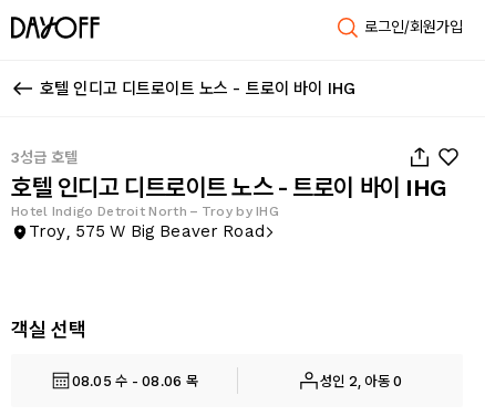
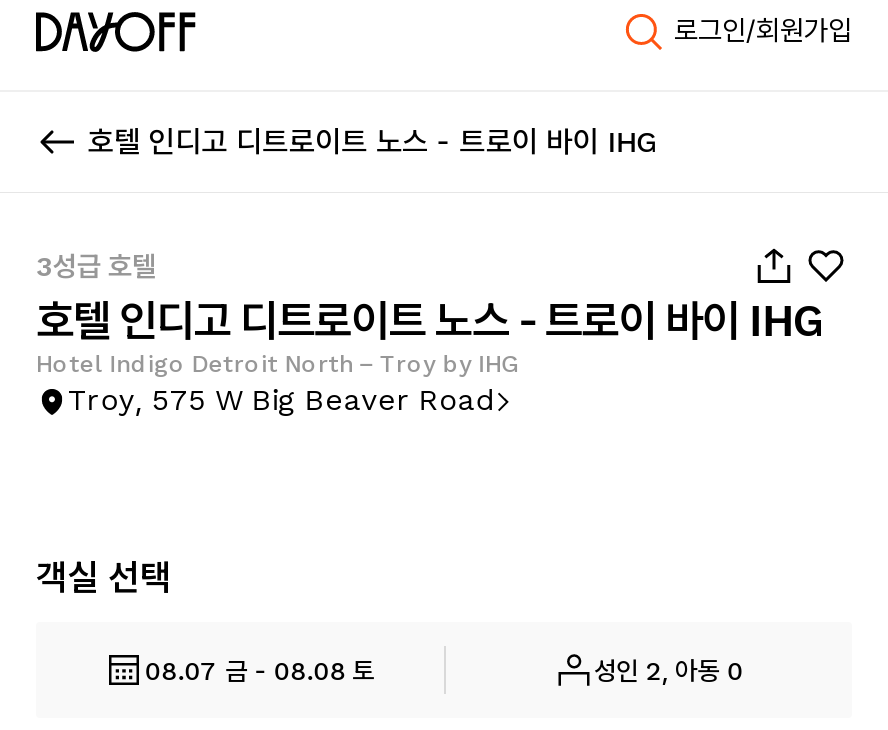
- 08.05 수 - 08.06 목
+ 08.07 금 - 08.08 토
